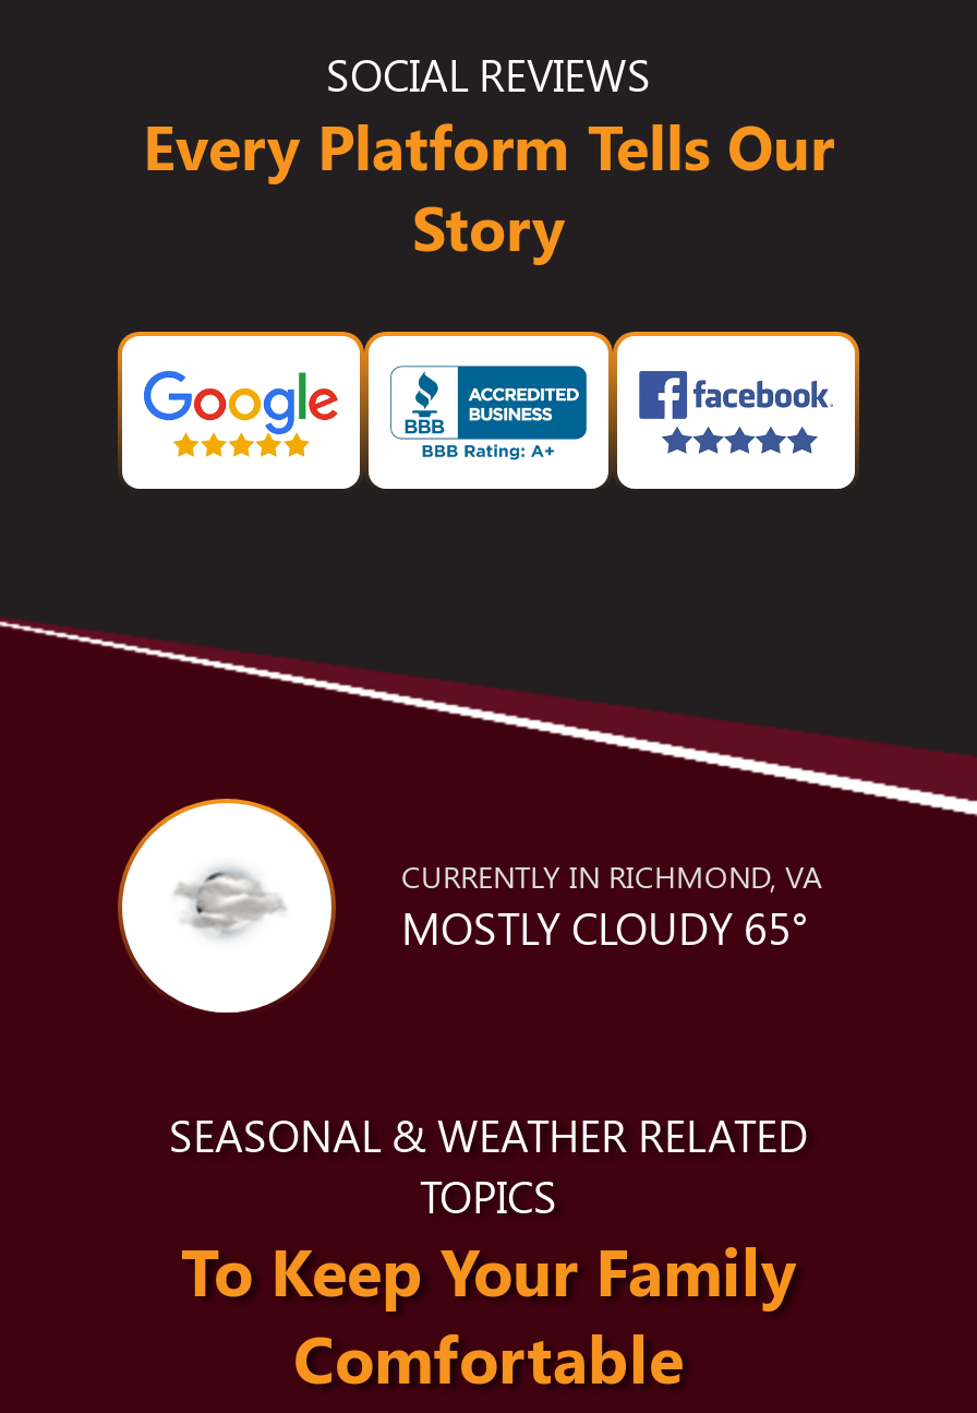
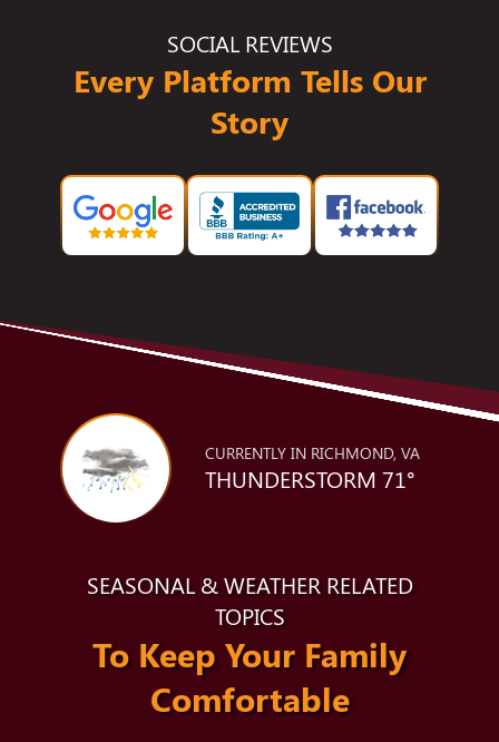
- [image]
+ [image]

- MOSTLY CLOUDY 65°
+ THUNDERSTORM 71°
